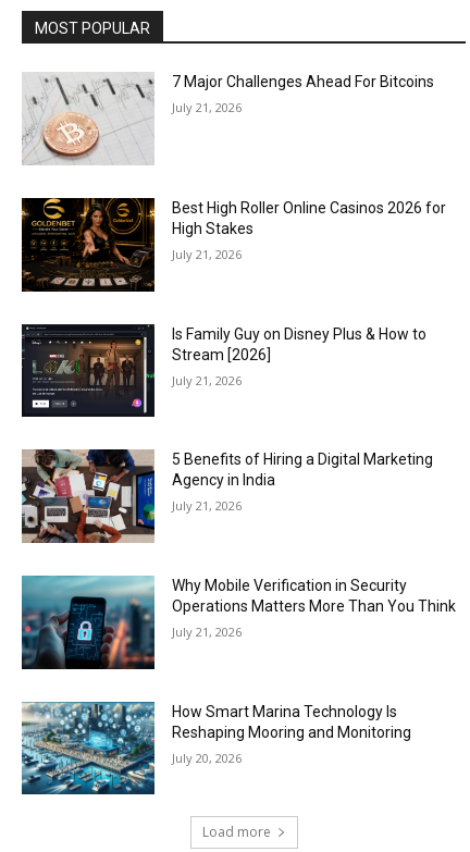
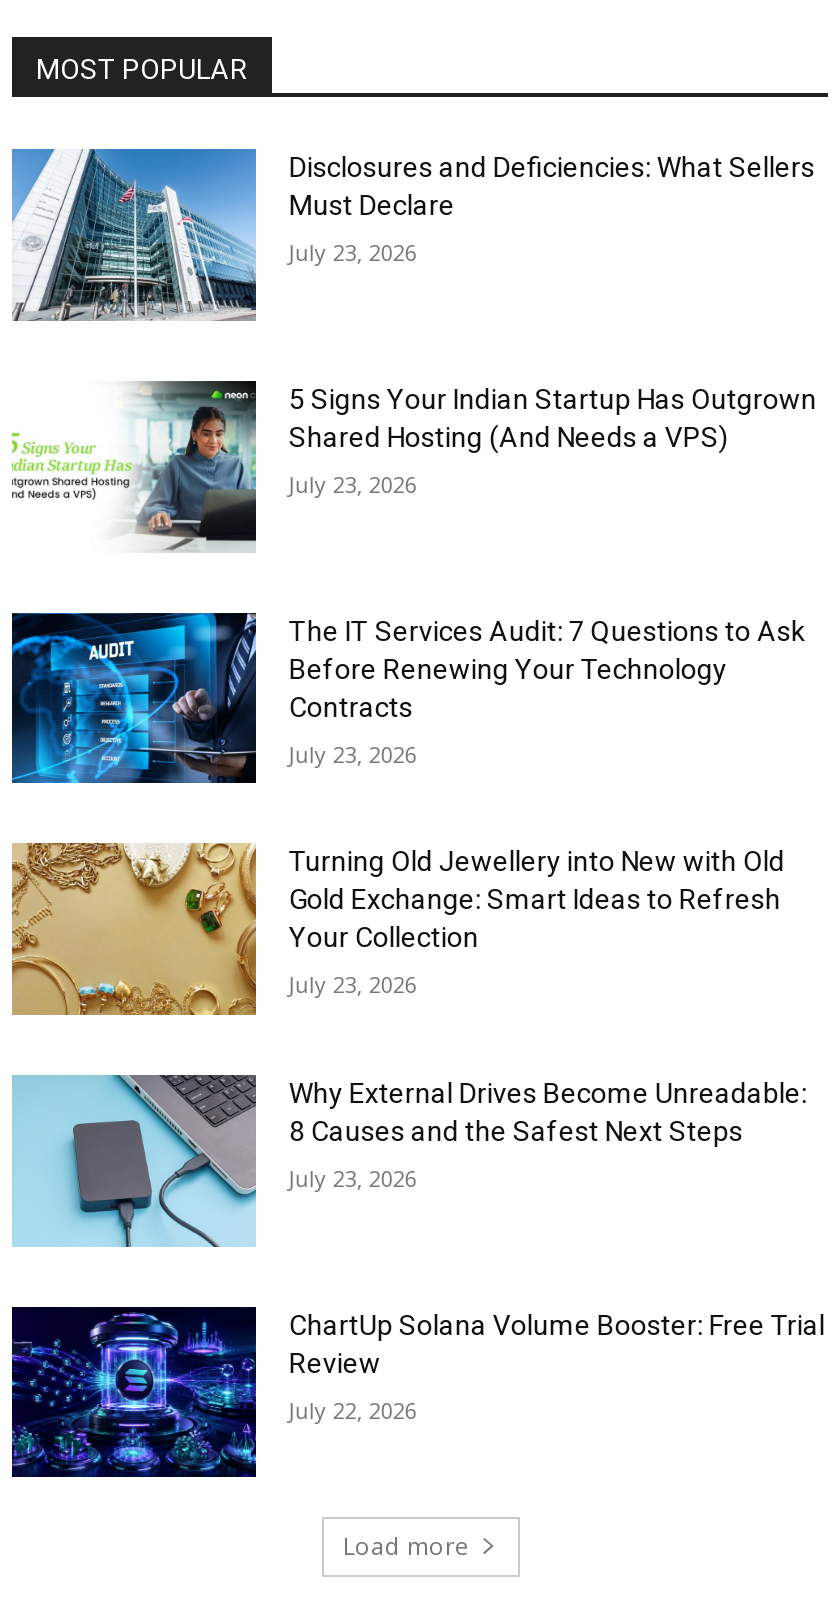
- [image]
- 7 Major Challenges Ahead For Bitcoins
+ [image]
+ Disclosures and Deficiencies: What Sellers
+ Must Declare

- July 21, 2026
+ July 23, 2026

- [image]
- Best High Roller Online Casinos 2026 for
- High Stakes
+ [image]
+ 5 Signs Your Indian Startup Has Outgrown
+ Shared Hosting (And Needs a VPS)

- July 21, 2026
+ July 23, 2026

- [image]
- Is Family Guy on Disney Plus & How to
- Stream [2026]
+ [image]
+ The IT Services Audit: 7 Questions to Ask
+ Before Renewing Your Technology
+ Contracts

- July 21, 2026
+ July 23, 2026

- [image]
- 5 Benefits of Hiring a Digital Marketing
- Agency in India
+ [image]
+ Turning Old Jewellery into New with Old
+ Gold Exchange: Smart Ideas to Refresh
+ Your Collection

- July 21, 2026
+ July 23, 2026

- [image]
- Why Mobile Verification in Security
- Operations Matters More Than You Think
+ [image]
+ Why External Drives Become Unreadable:
+ 8 Causes and the Safest Next Steps

- July 21, 2026
+ July 23, 2026

- [image]
- How Smart Marina Technology Is
- Reshaping Mooring and Monitoring
+ [image]
+ ChartUp Solana Volume Booster: Free Trial
+ Review

- July 20, 2026
+ July 22, 2026
